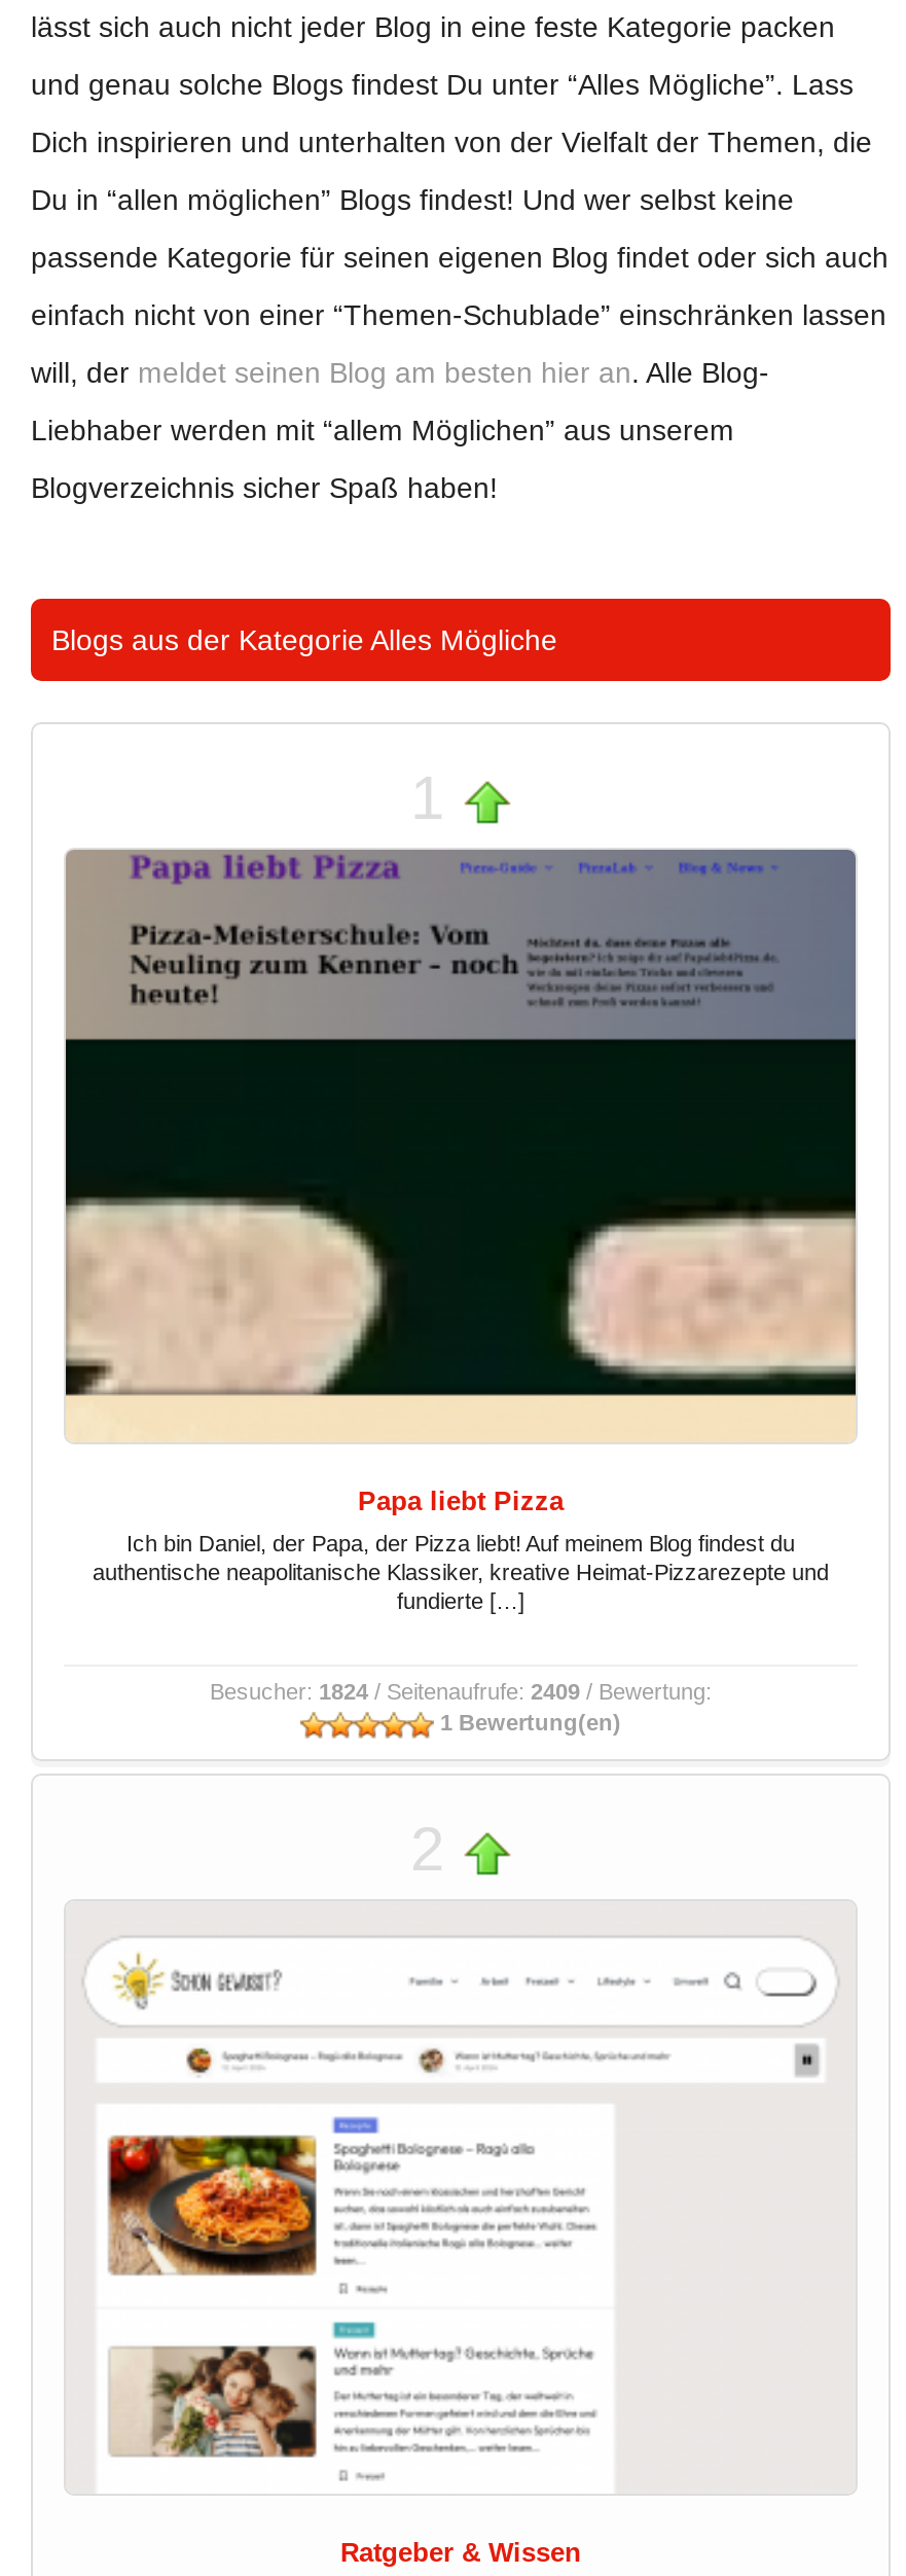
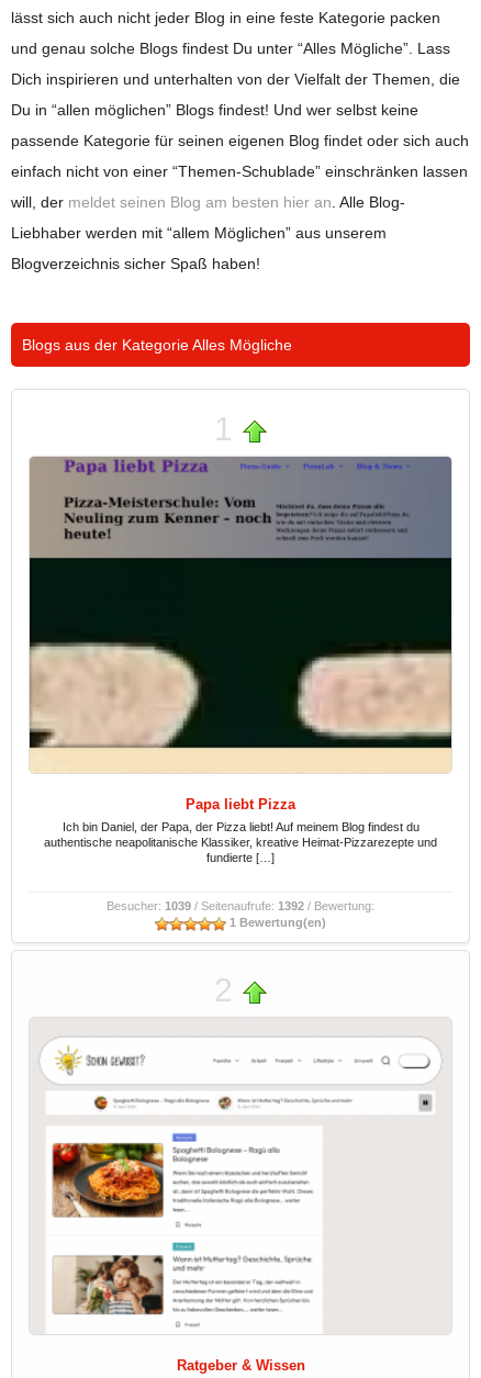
- Besucher: 1824 / Seitenaufrufe: 2409 / Bewertung:
+ Besucher: 1039 / Seitenaufrufe: 1392 / Bewertung:
